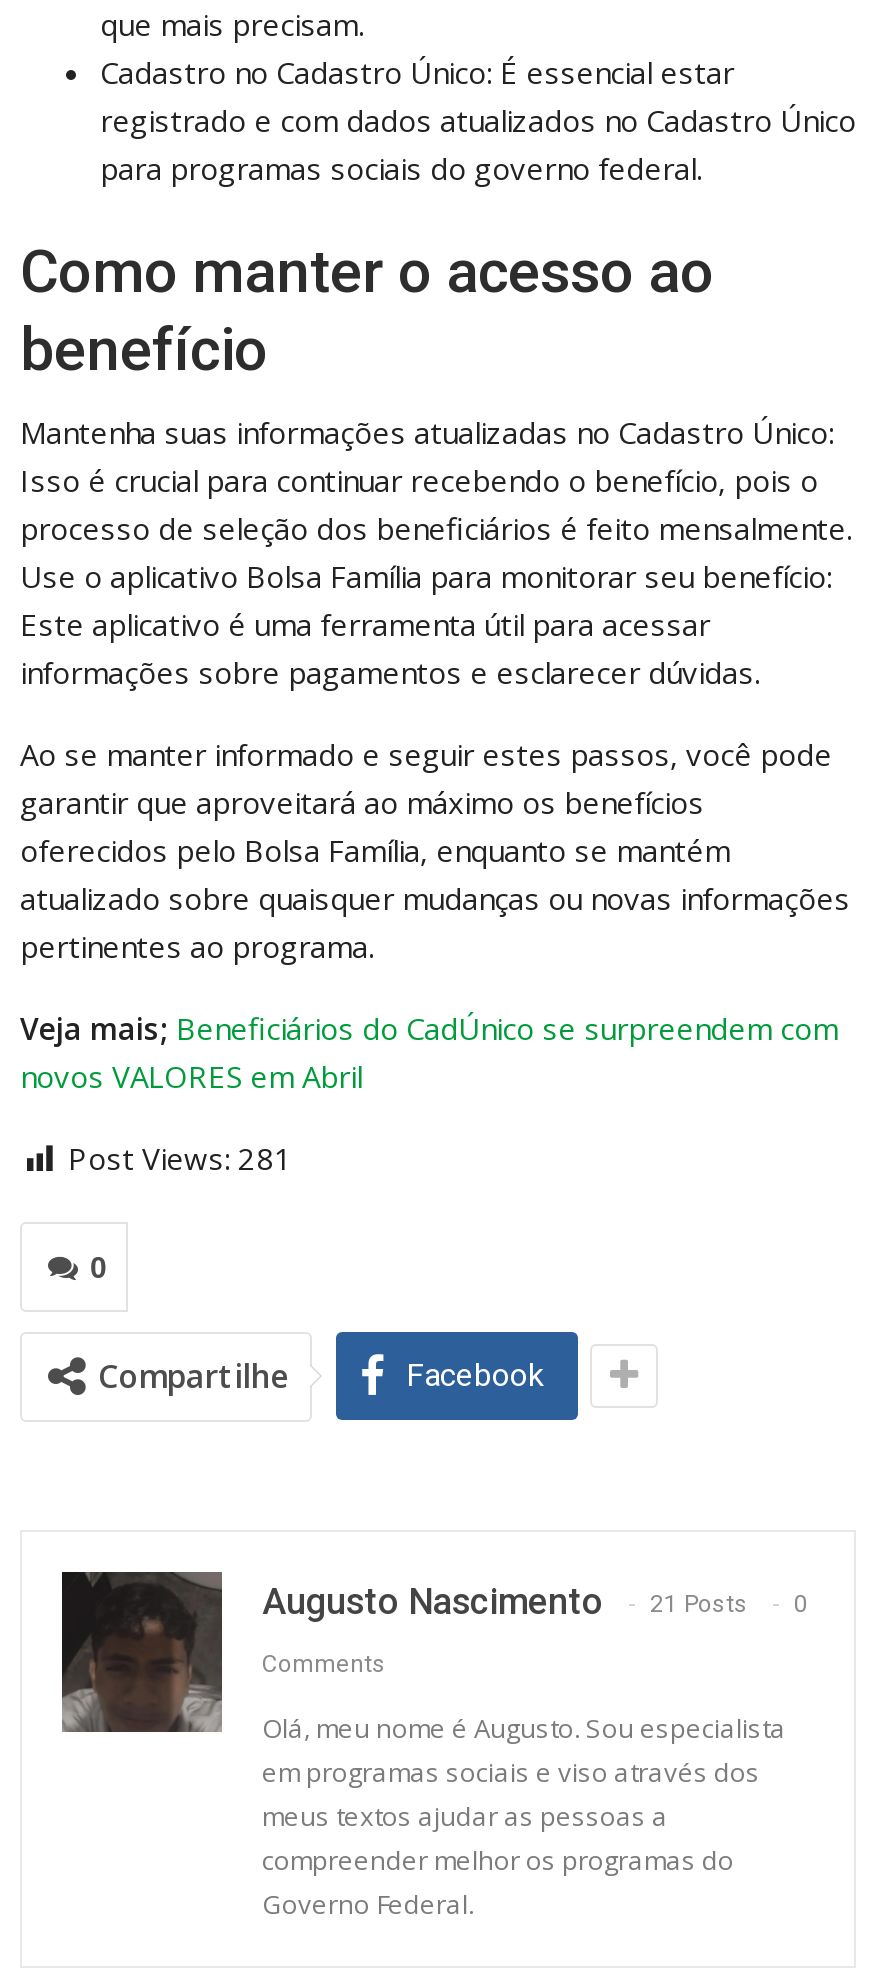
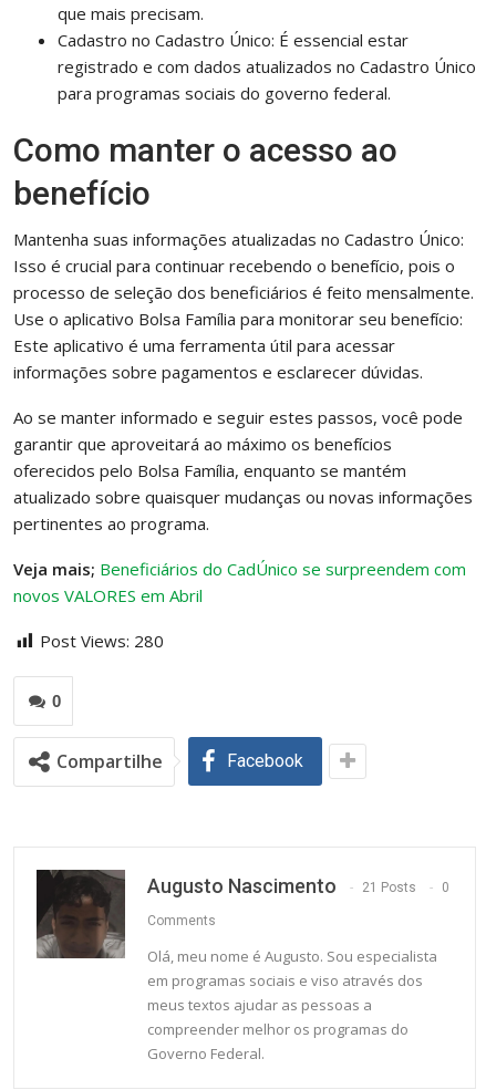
- Post Views: 281
+ Post Views: 280
